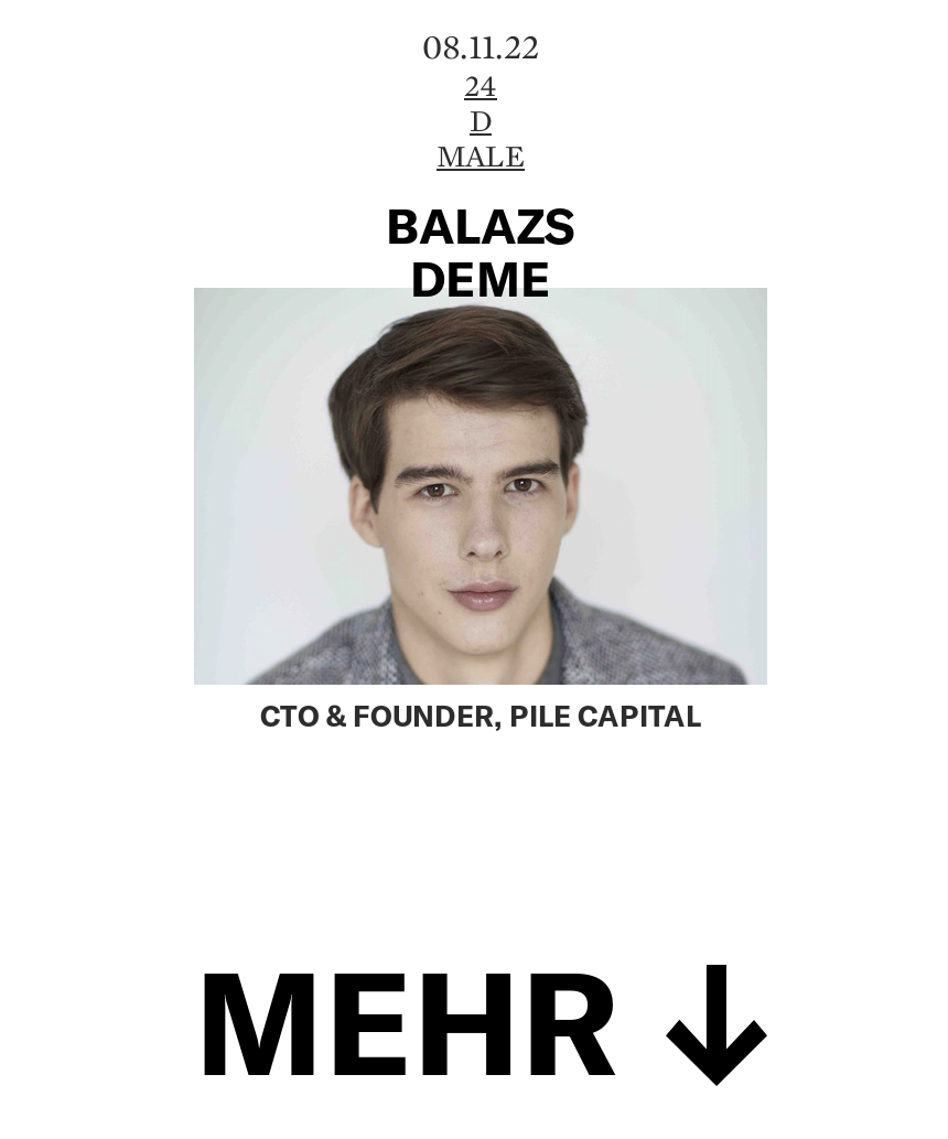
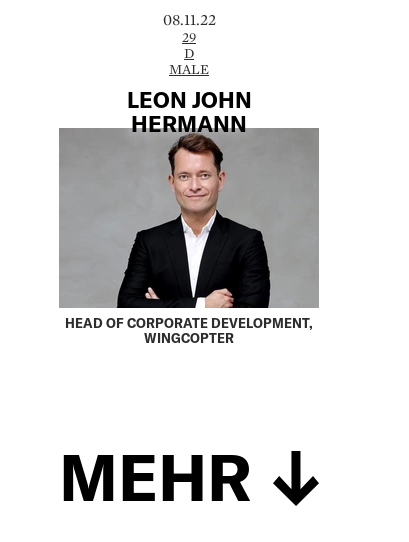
- 24
+ 29

- [image]
- BALAZS
- DEME
+ [image]
+ LEON JOHN
+ HERMANN

- CTO & FOUNDER, PILE CAPITAL
+ HEAD OF CORPORATE DEVELOPMENT,
+ WINGCOPTER
